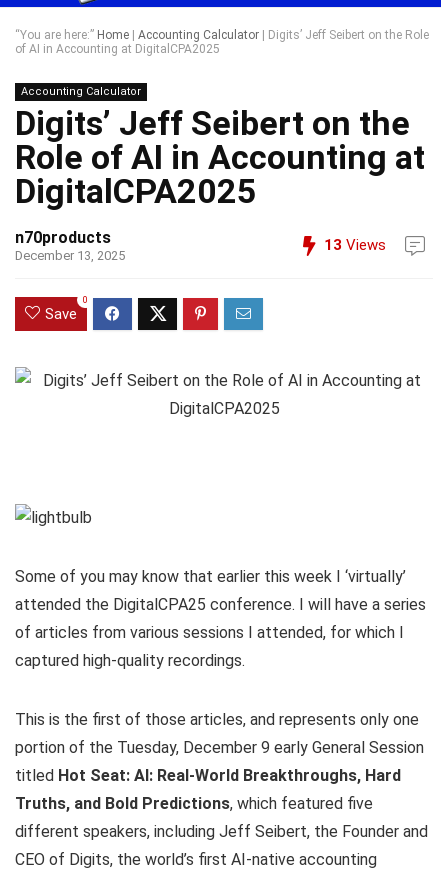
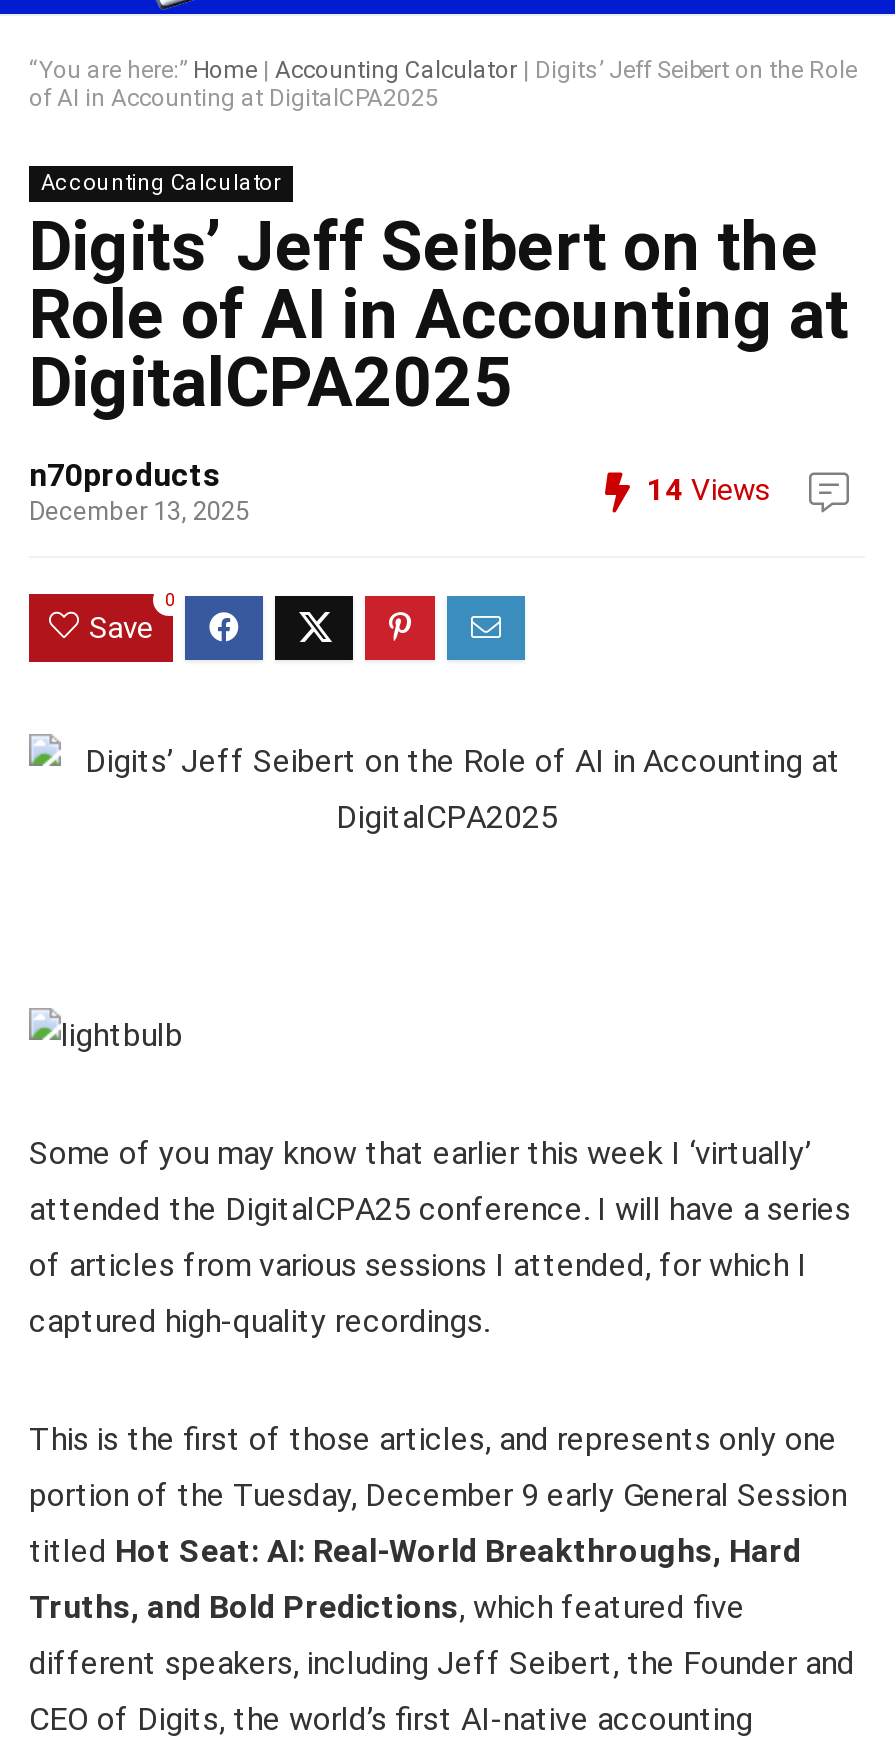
- 13 Views
+ 14 Views
